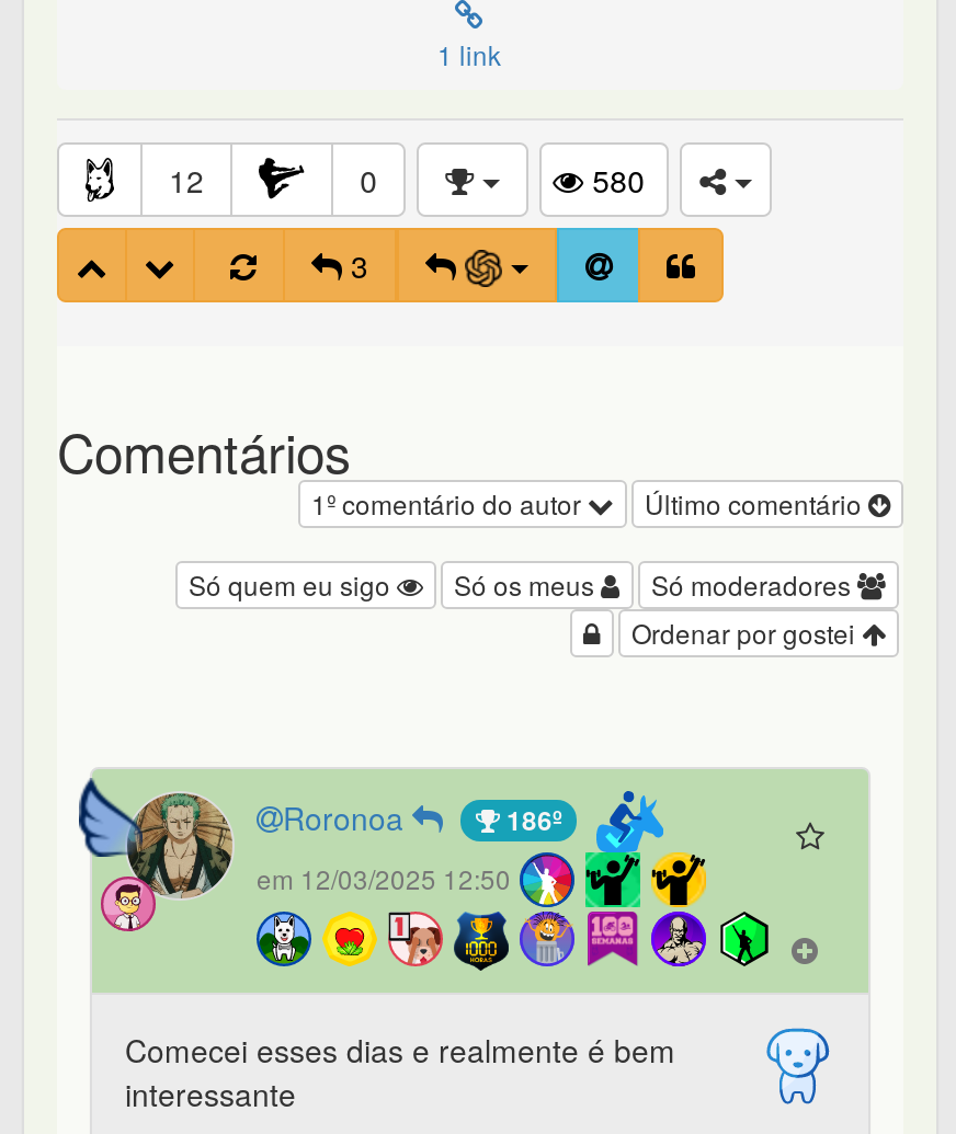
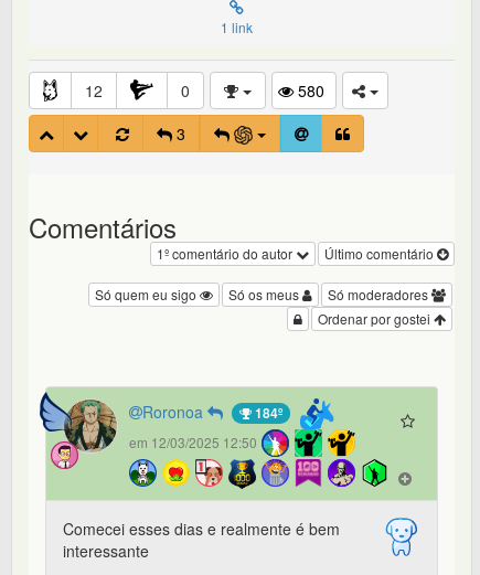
- 186º
+ 184º
